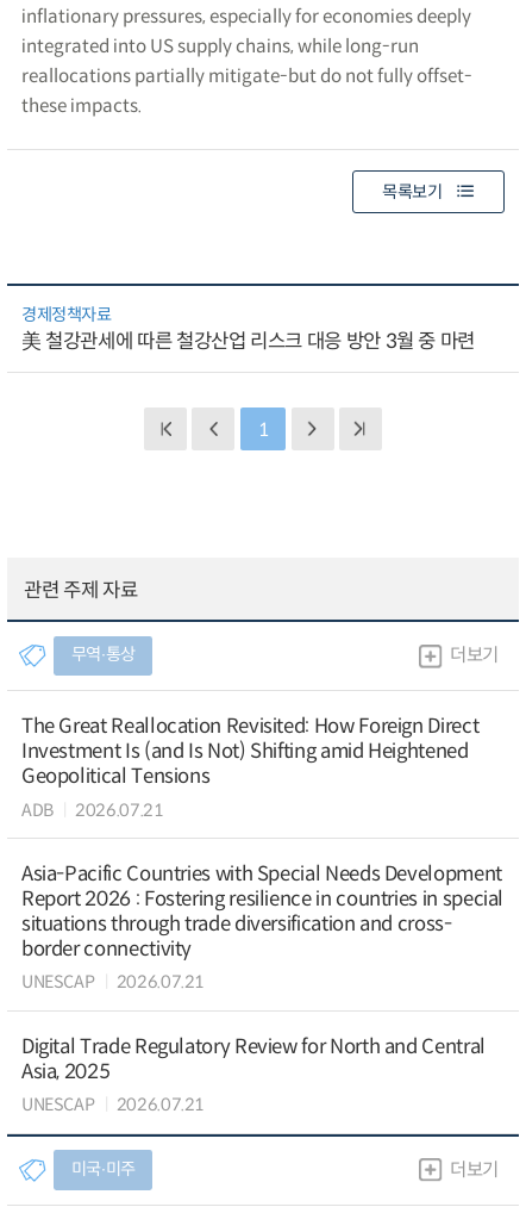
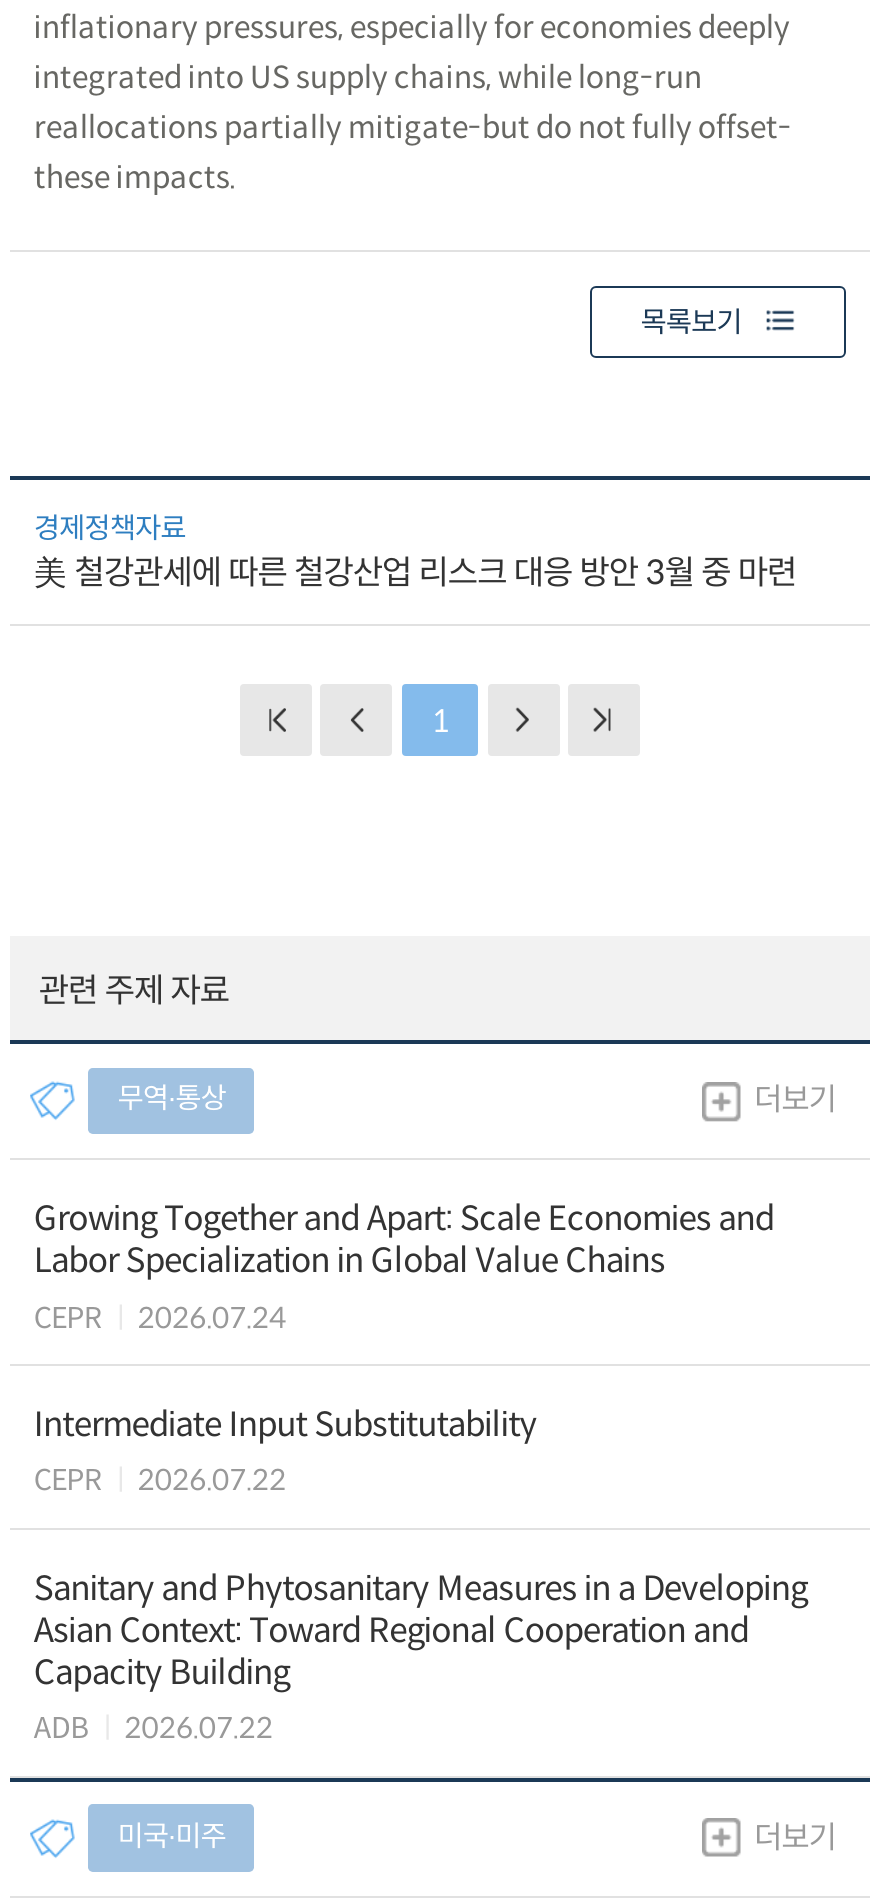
- The Great Reallocation Revisited: How Foreign Direct
- Investment Is (and Is Not) Shifting amid Heightened
- Geopolitical Tensions
+ Growing Together and Apart: Scale Economies and
+ Labor Specialization in Global Value Chains
+ CEPR
+ 2026.07.24
+ Intermediate Input Substitutability
+ CEPR
+ 2026.07.22
+ Sanitary and Phytosanitary Measures in a Developing
+ Asian Context: Toward Regional Cooperation and
+ Capacity Building

- 2026.07.21
- Asia-Pacific Countries with Special Needs Development
- Report 2026 : Fostering resilience in countries in special
- situations through trade diversification and cross-
- border connectivity
- UNESCAP
- 2026.07.21
- Digital Trade Regulatory Review for North and Central
- Asia, 2025
- UNESCAP
- 2026.07.21
+ 2026.07.22

moved down: ADB
